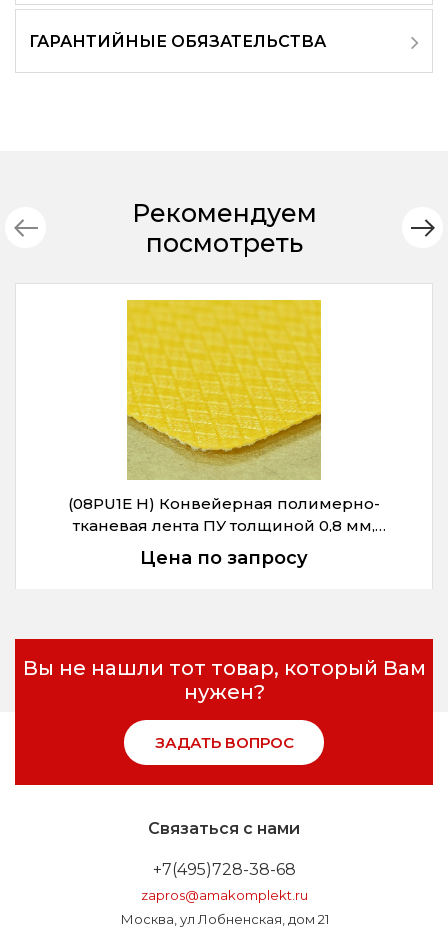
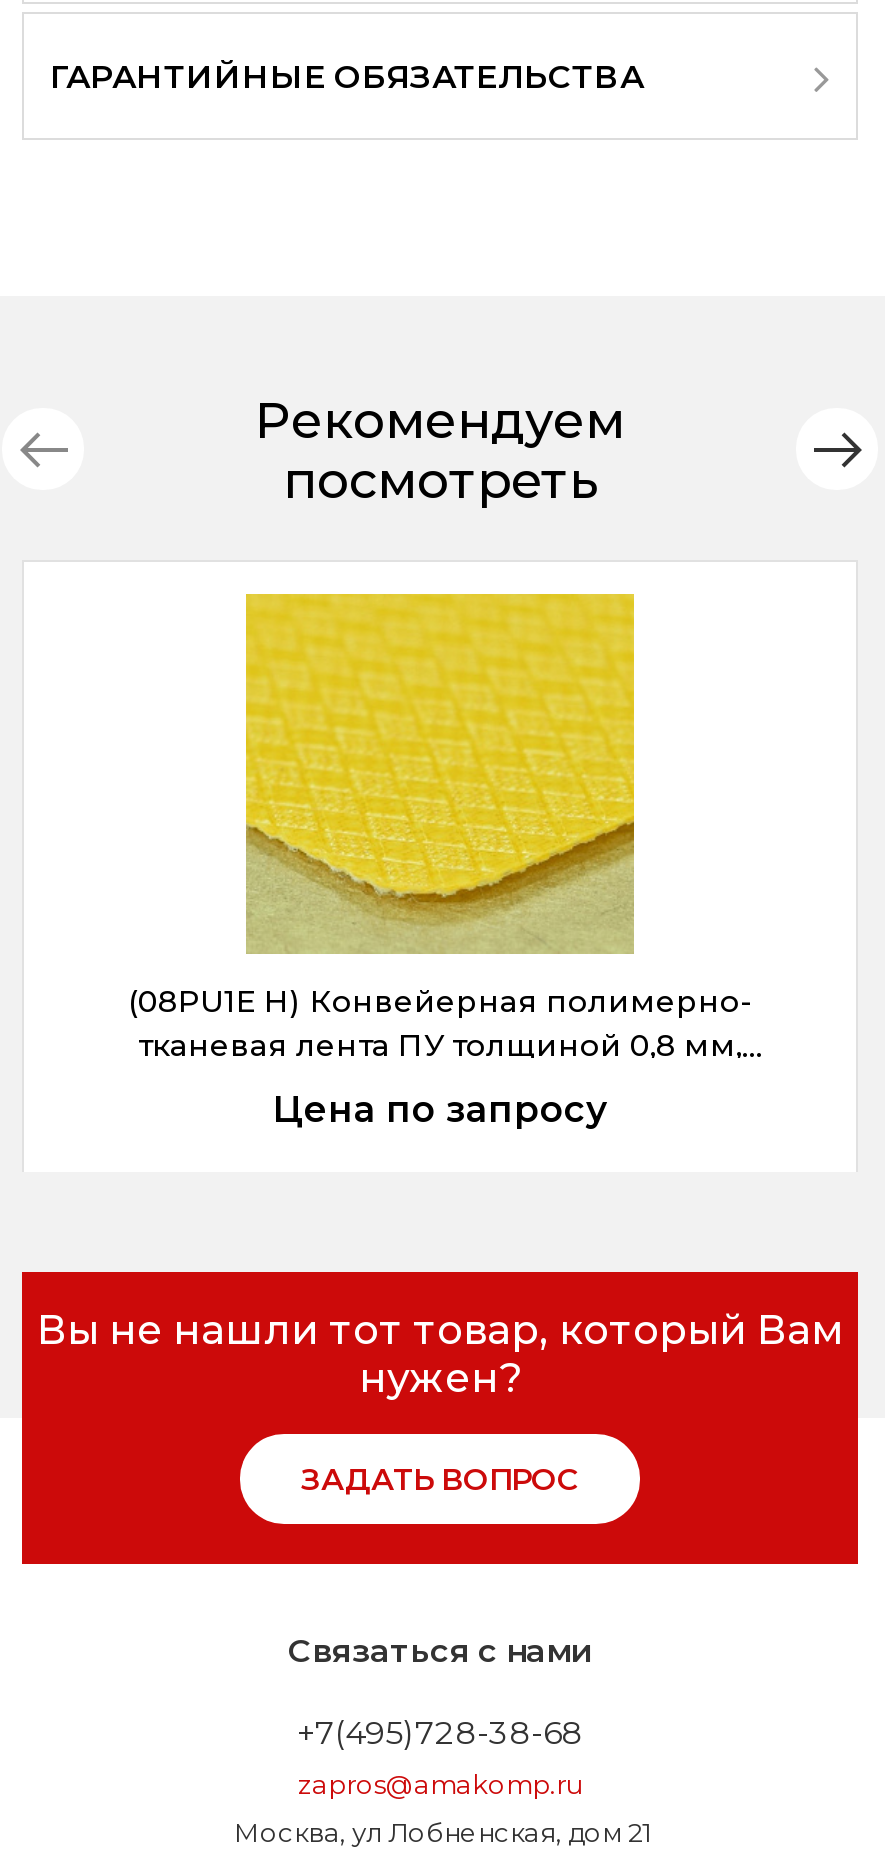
- zapros@amakomplekt.ru
+ zapros@amakomp.ru
